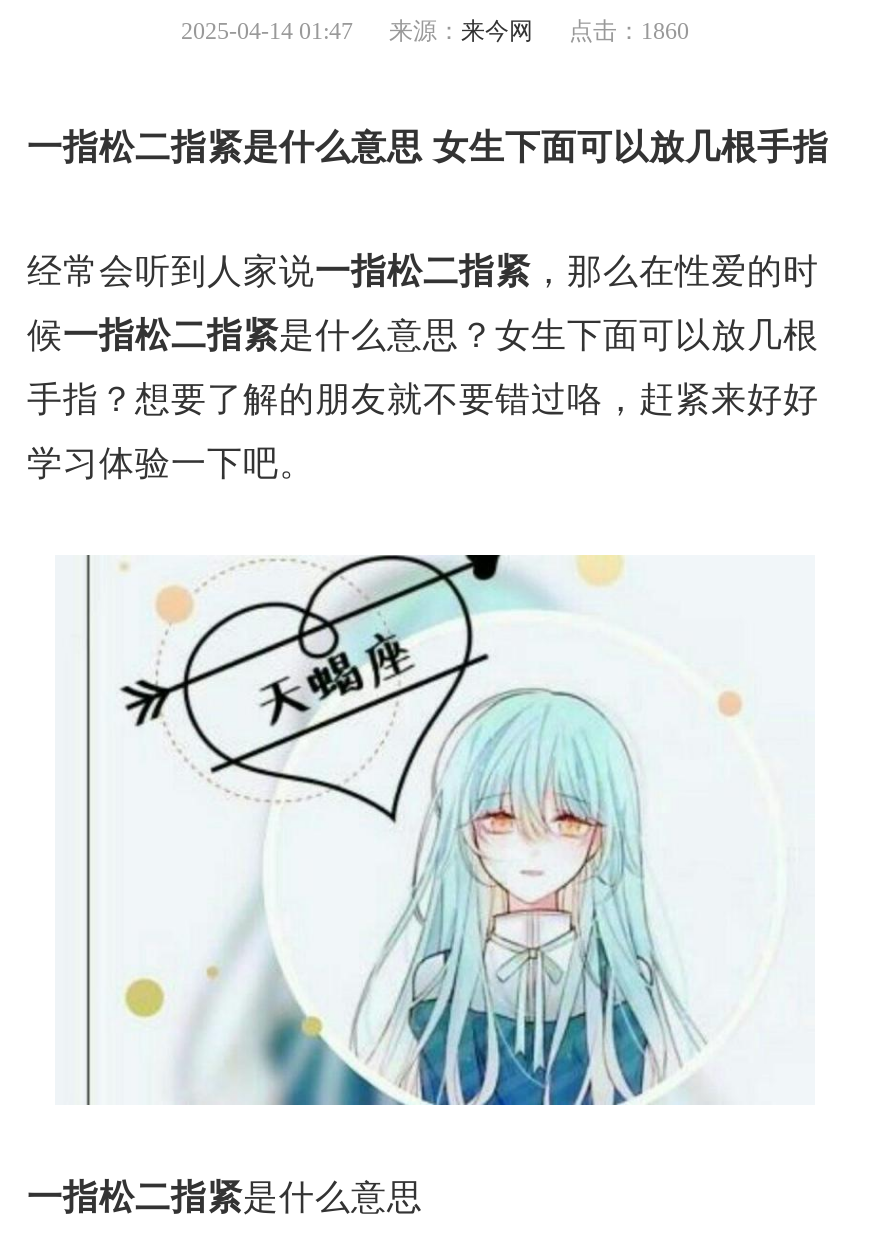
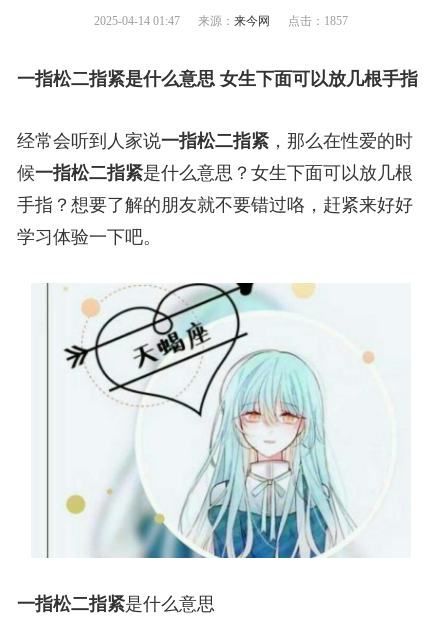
- 2025-04-14 01:47 来源：来今网 点击：1860
+ 2025-04-14 01:47 来源：来今网 点击：1857
